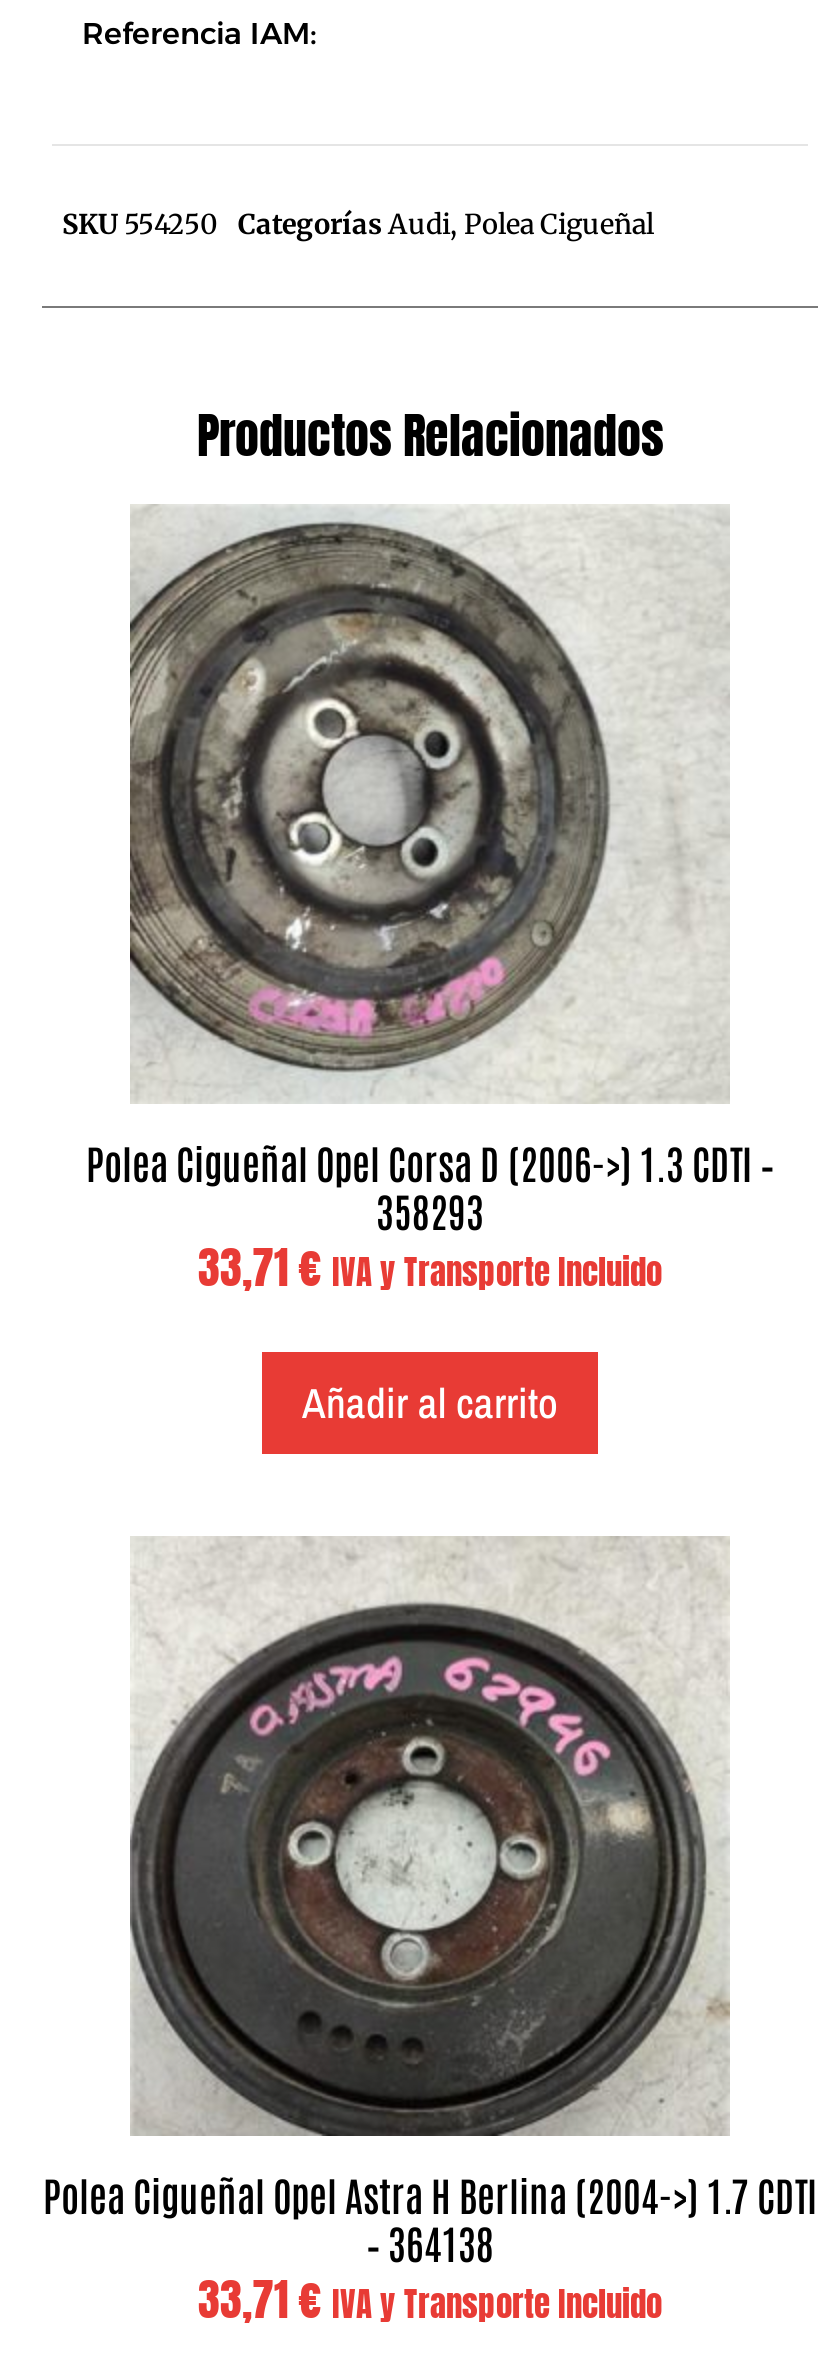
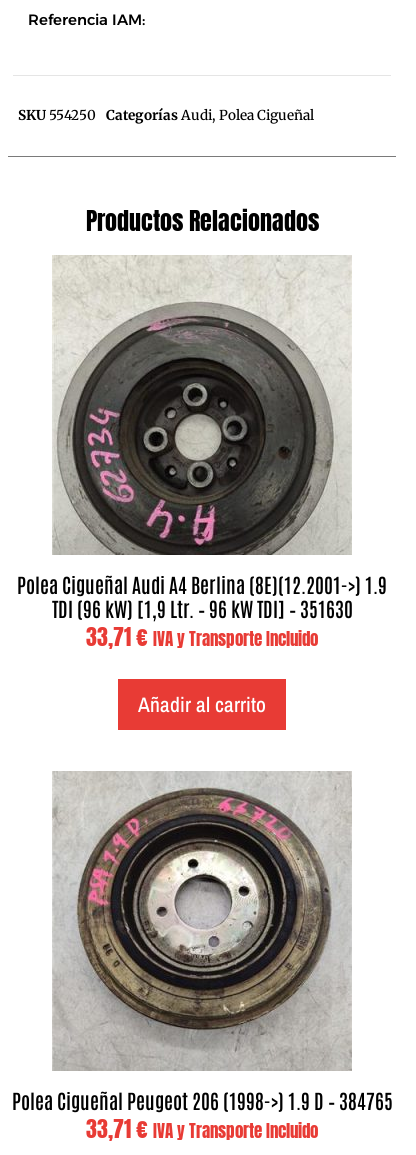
- [image]
- Polea Cigueñal Opel Corsa D (2006->) 1.3 CDTI –
- 358293
+ [image]
+ Polea Cigueñal Audi A4 Berlina (8E)(12.2001->) 1.9
+ TDI (96 kW) [1,9 Ltr. – 96 kW TDI] – 351630

- [image]
- Polea Cigueñal Opel Astra H Berlina (2004->) 1.7 CDTI
- – 364138
+ [image]
+ Polea Cigueñal Peugeot 206 (1998->) 1.9 D – 384765
